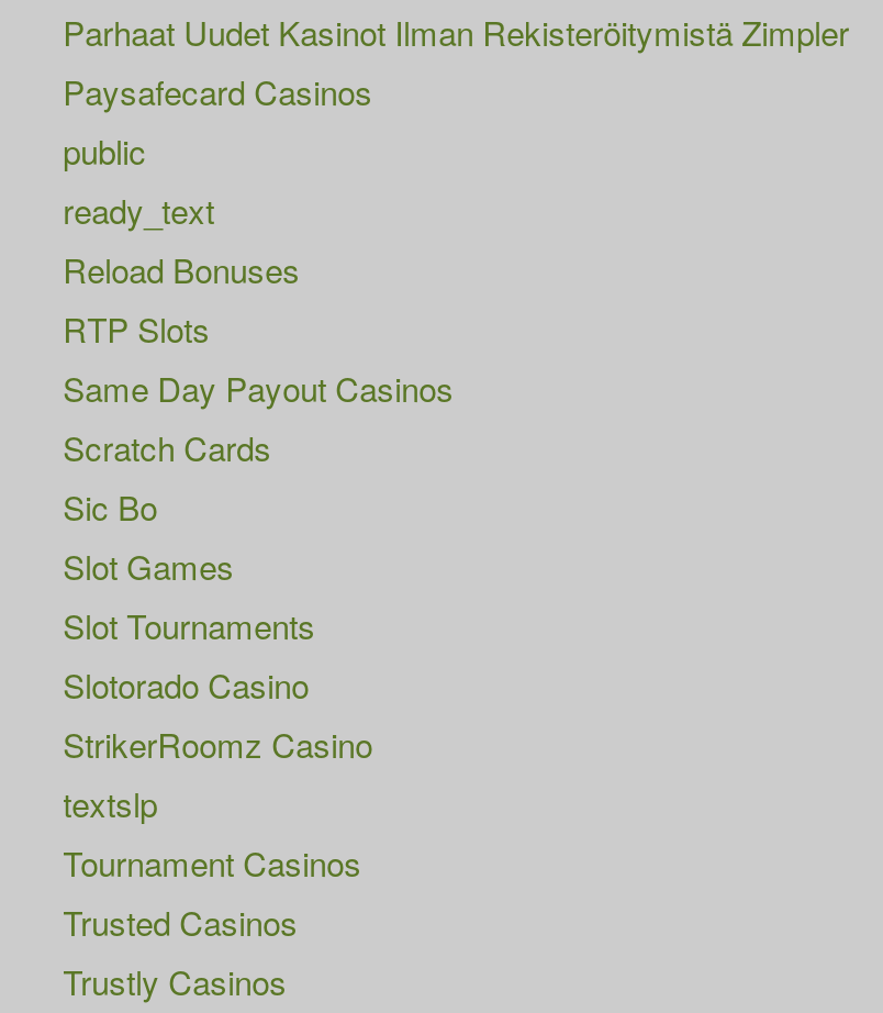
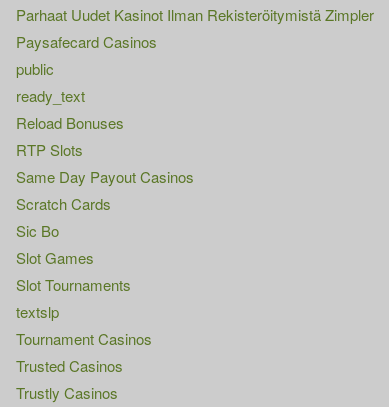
- Slotorado Casino
- StrikerRoomz Casino
